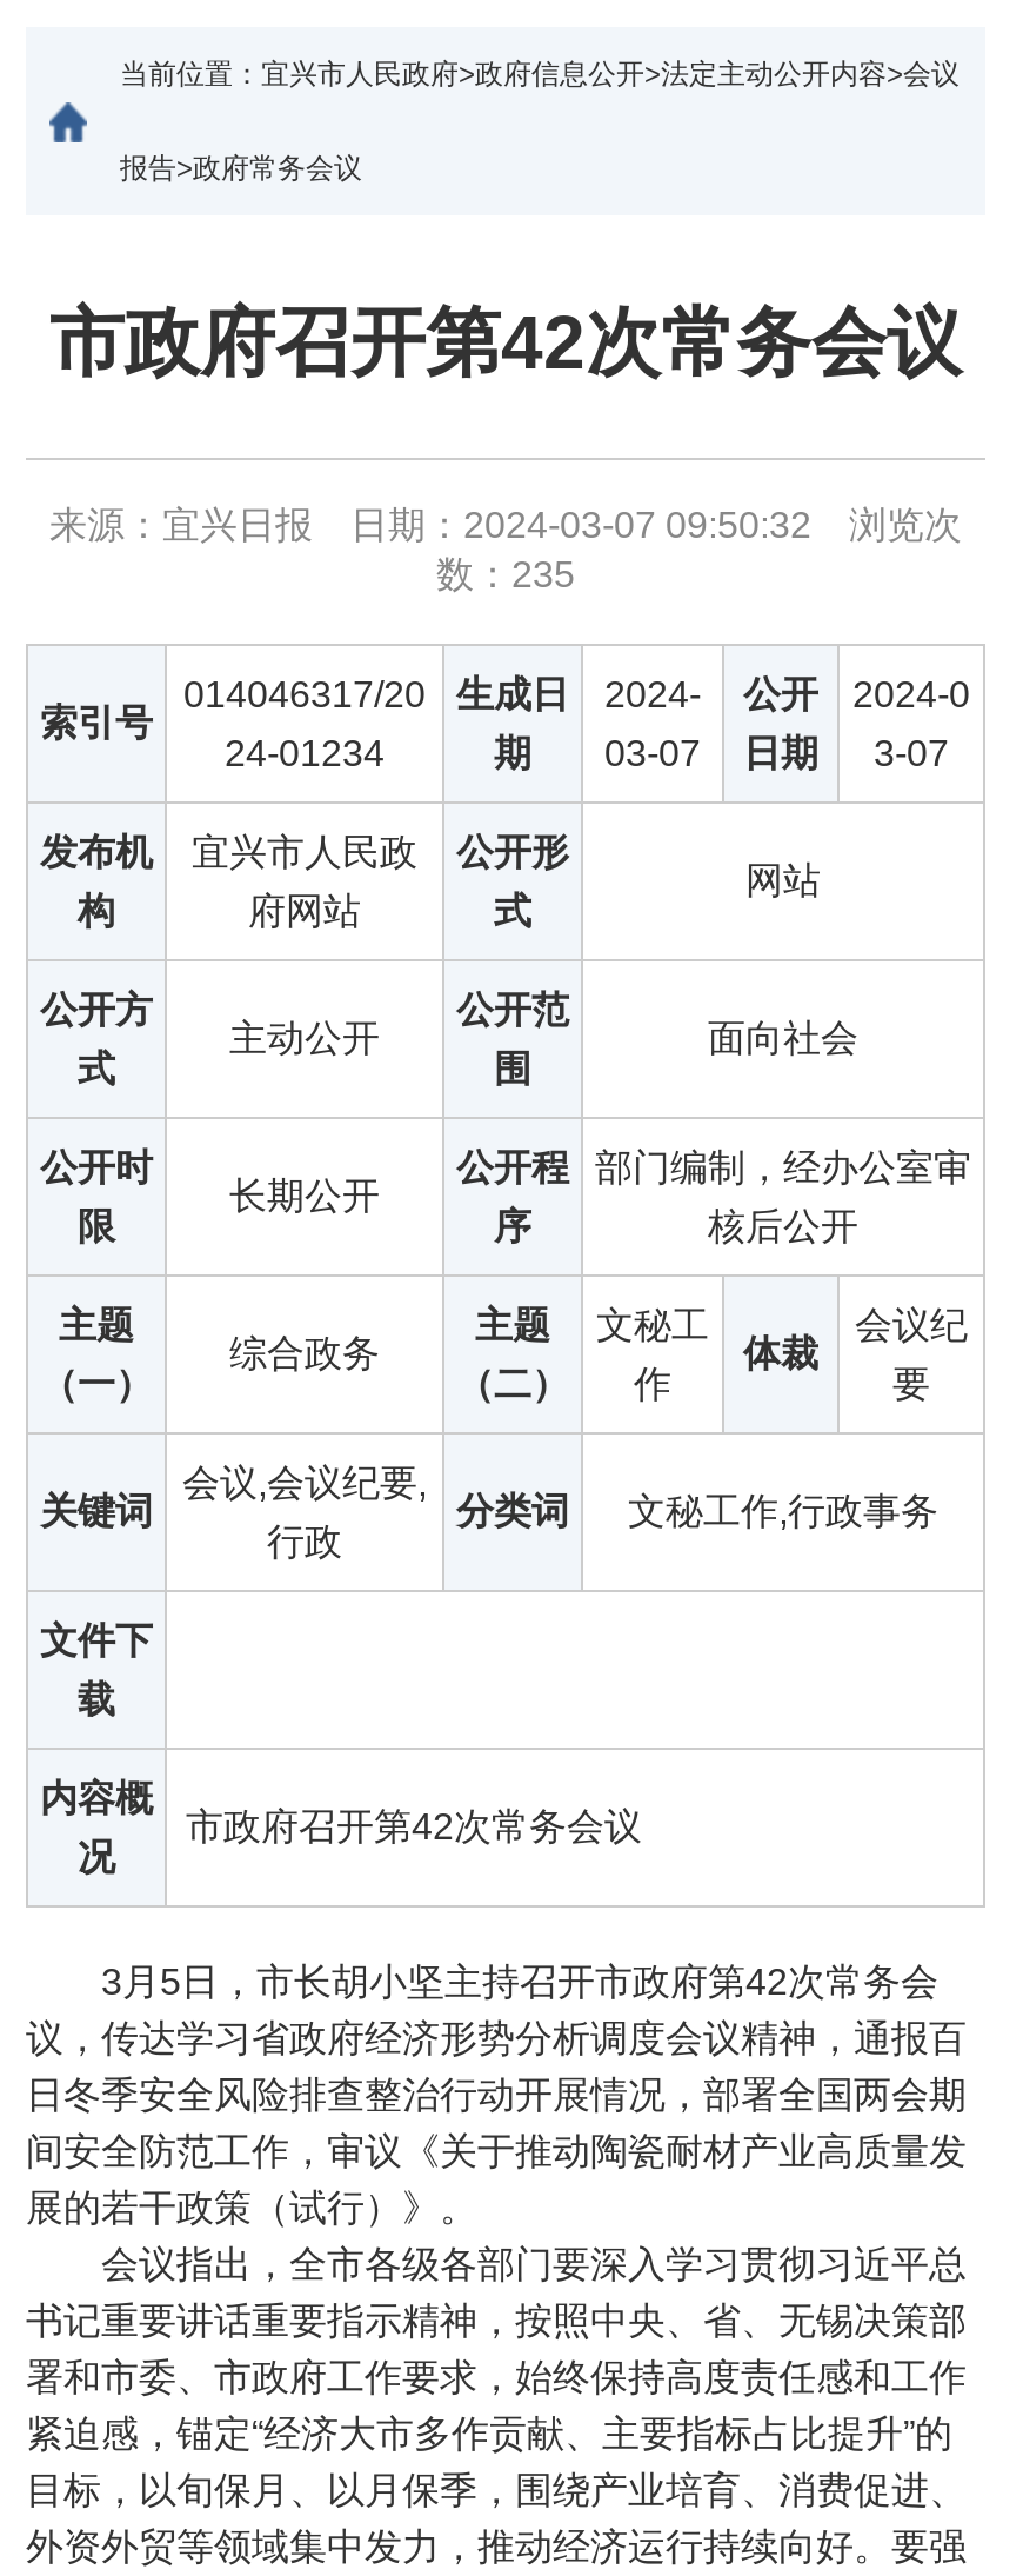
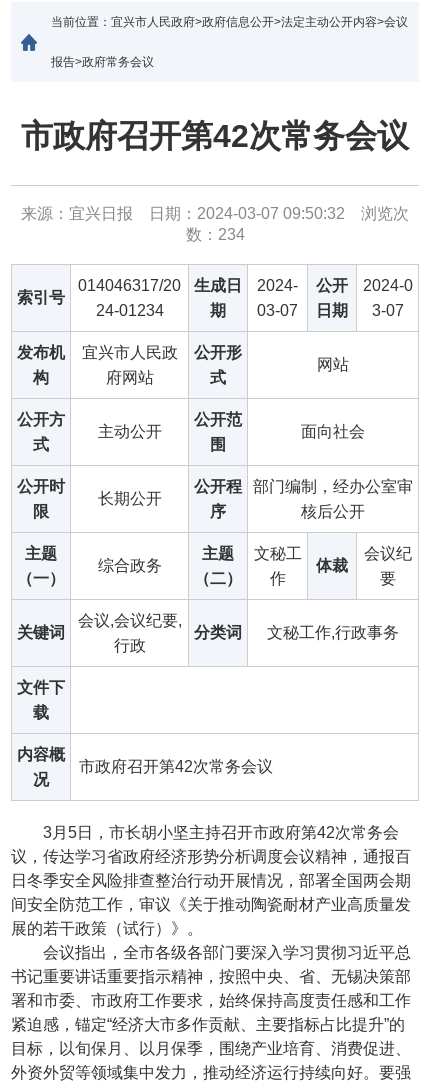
- 数：235
+ 数：234
